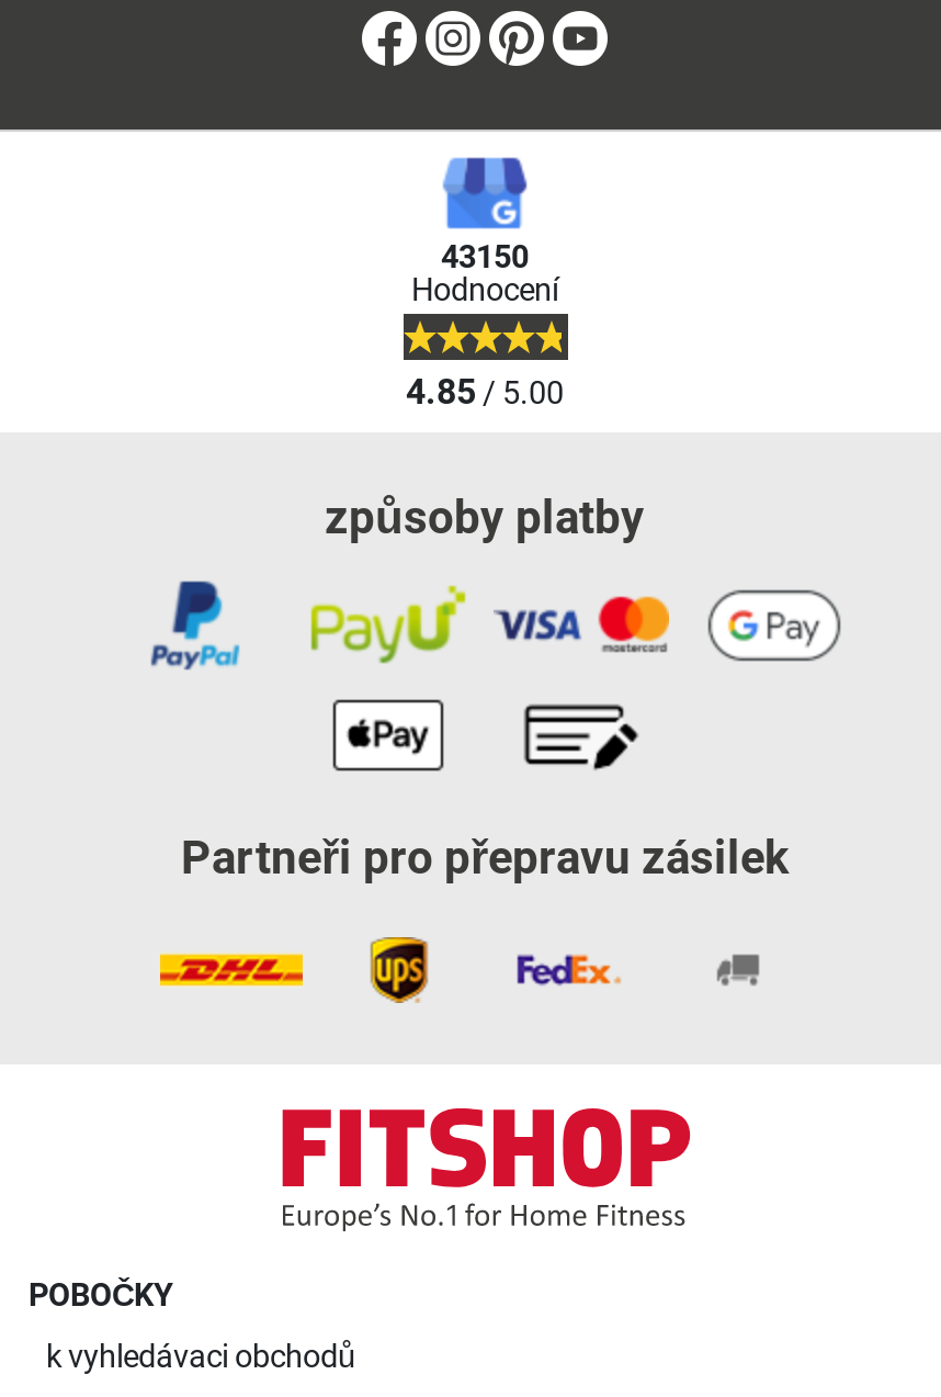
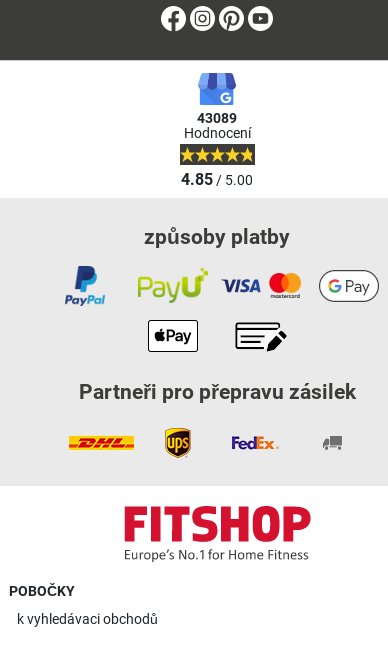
- 43150
+ 43089
